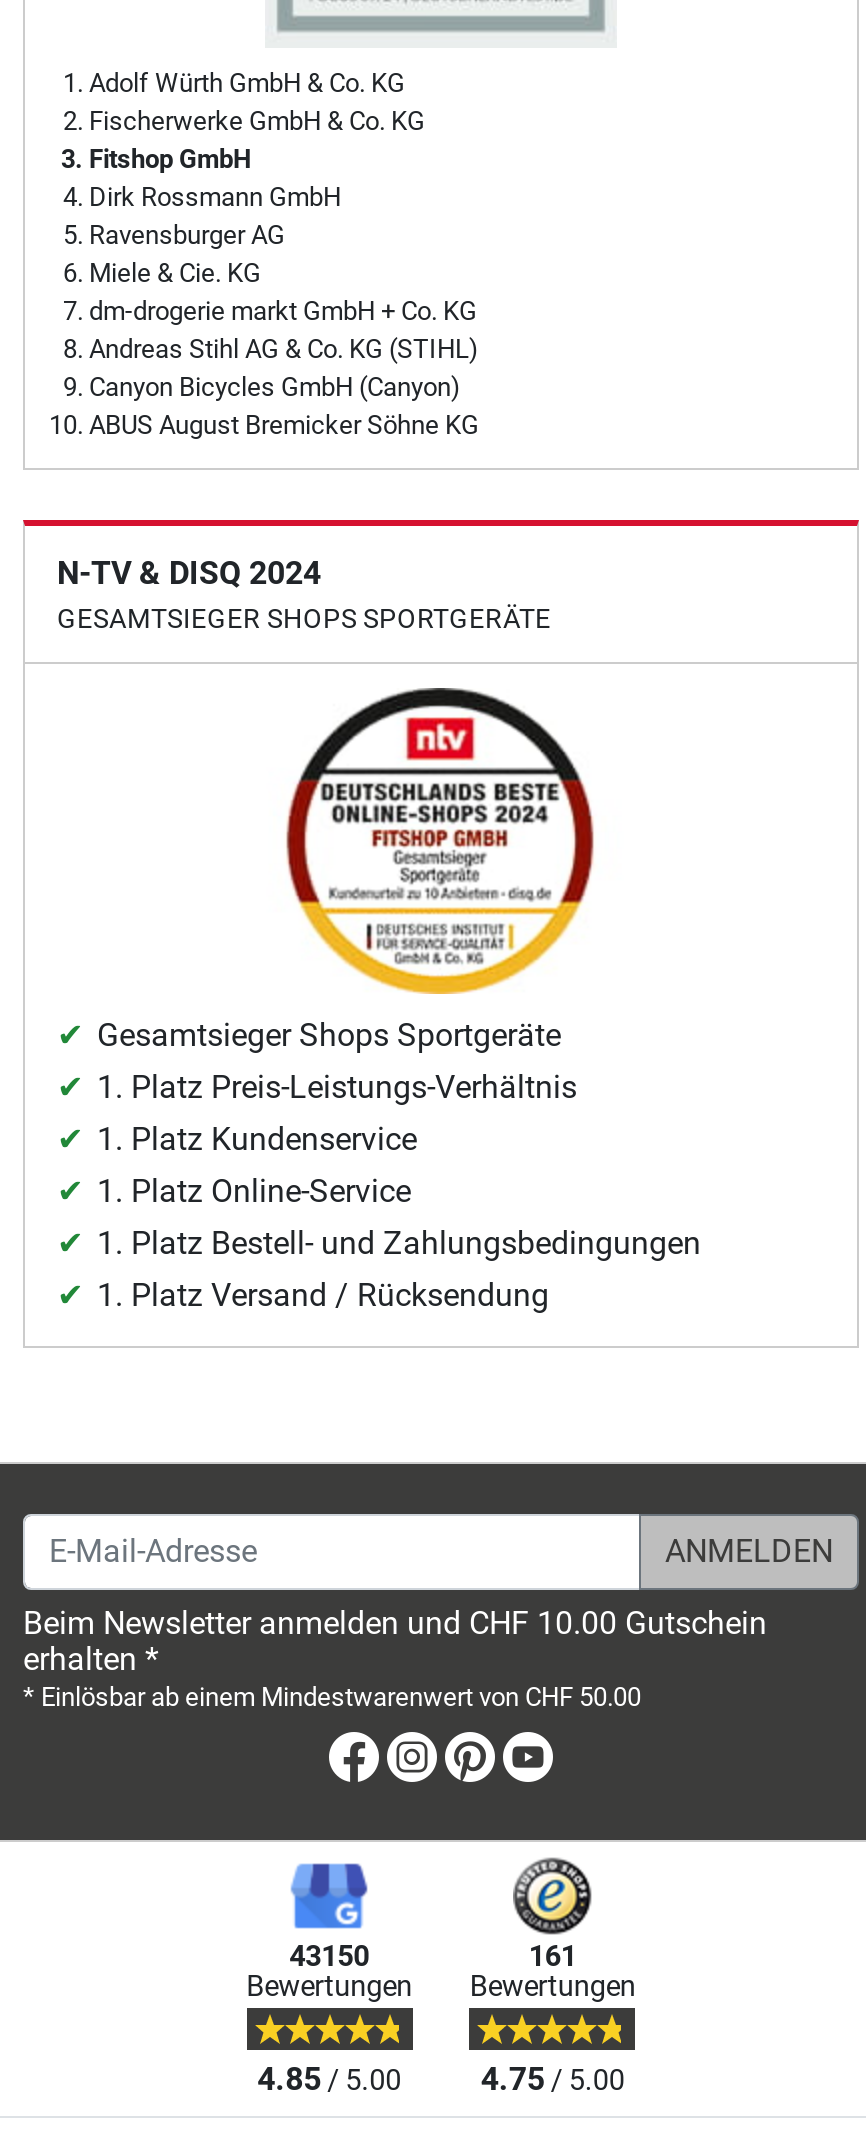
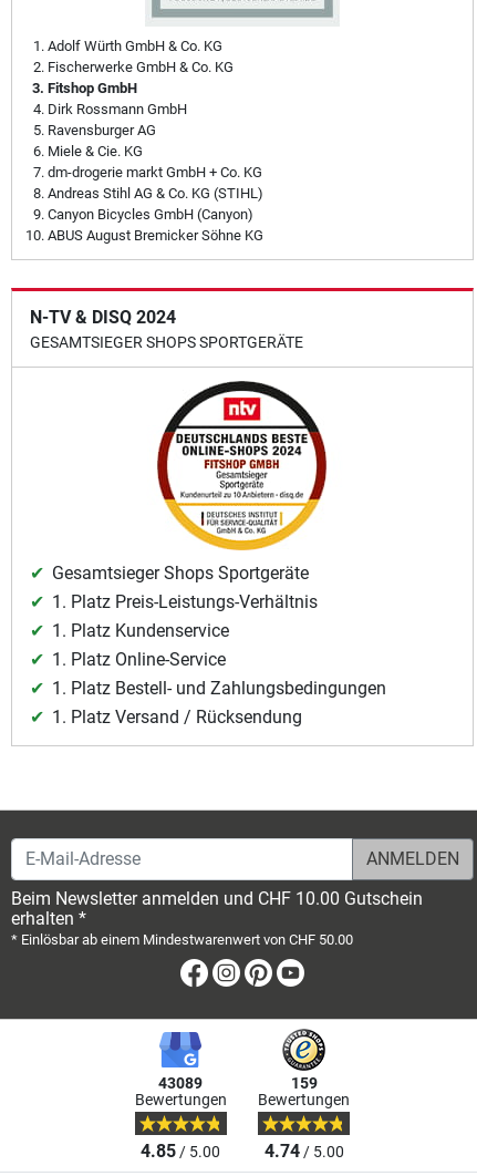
- 43150
+ 43089

- 161
+ 159

- 4.75 / 5.00
+ 4.74 / 5.00
